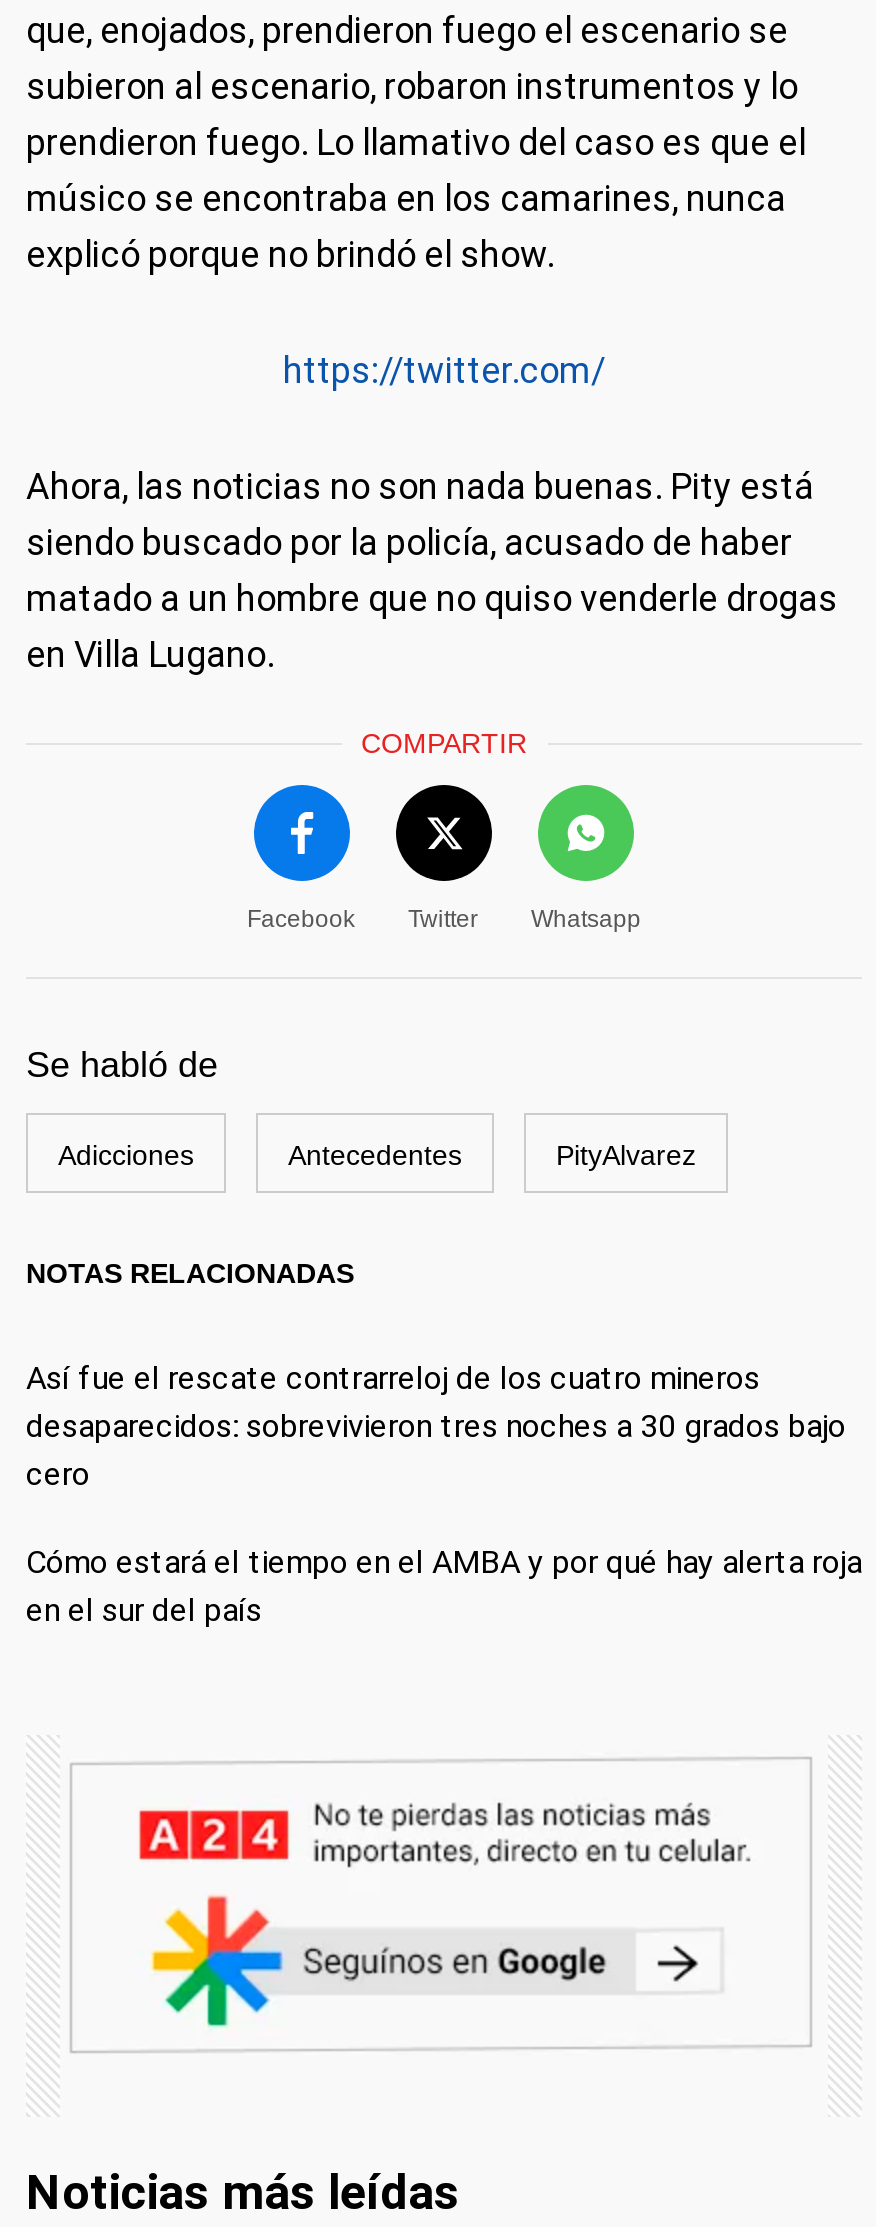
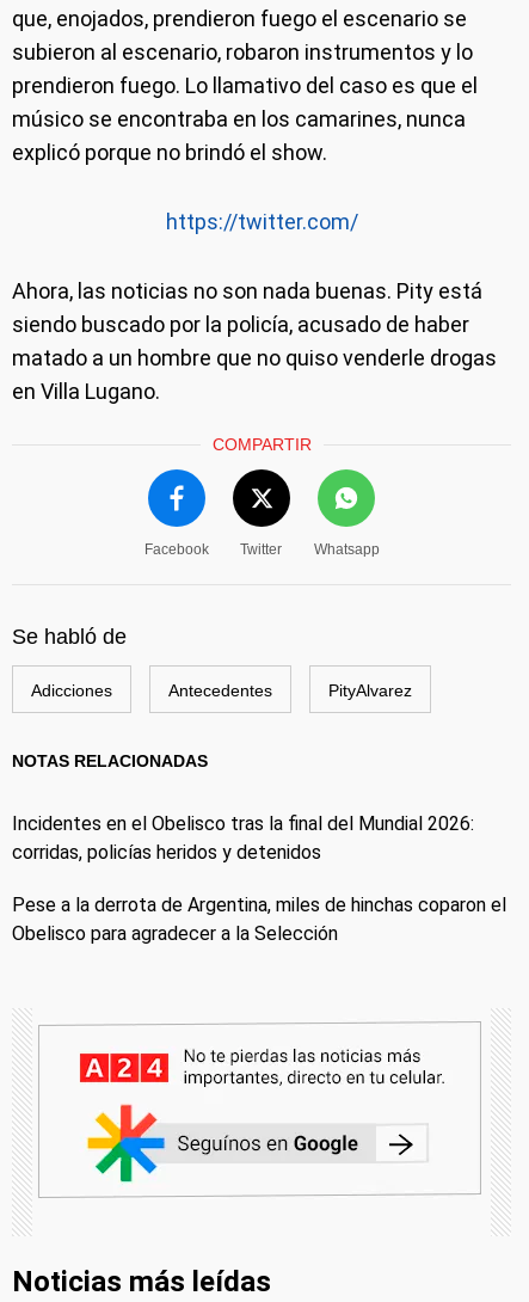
- Así fue el rescate contrarreloj de los cuatro mineros
- desaparecidos: sobrevivieron tres noches a 30 grados bajo
- cero
+ Incidentes en el Obelisco tras la final del Mundial 2026:
+ corridas, policías heridos y detenidos

- Cómo estará el tiempo en el AMBA y por qué hay alerta roja
- en el sur del país
+ Pese a la derrota de Argentina, miles de hinchas coparon el
+ Obelisco para agradecer a la Selección
